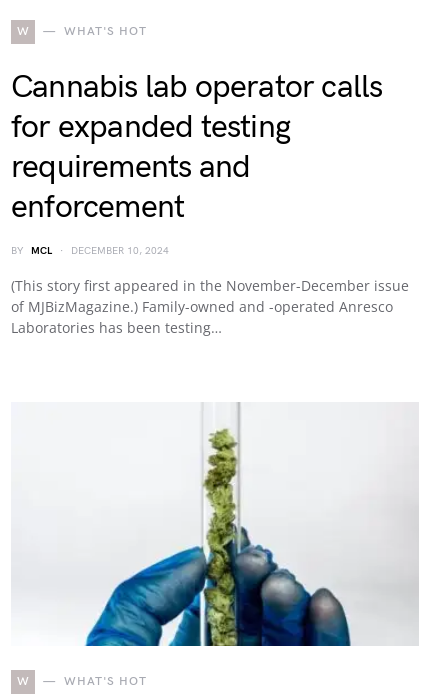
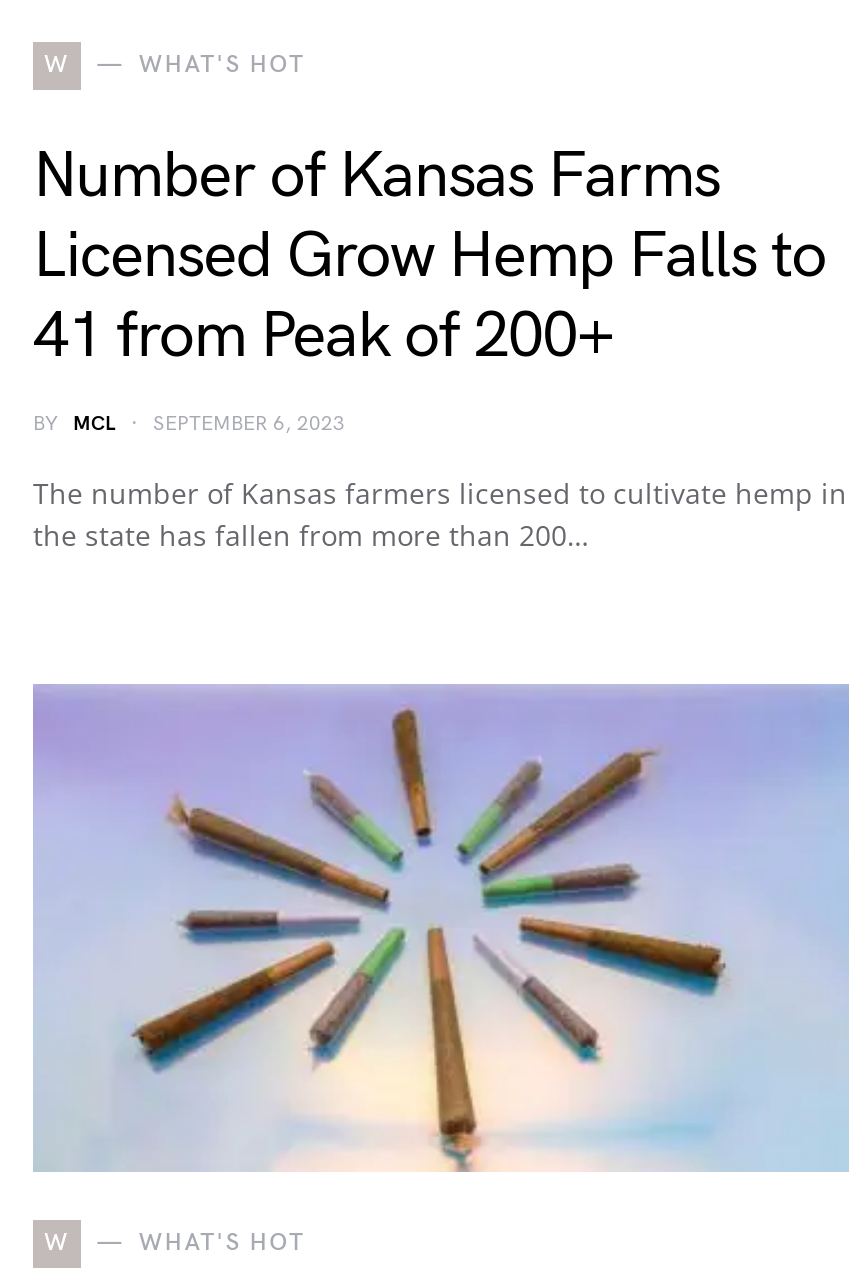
- Cannabis lab operator calls
- for expanded testing
- requirements and
- enforcement
+ Number of Kansas Farms
+ Licensed Grow Hemp Falls to
+ 41 from Peak of 200+

- BY MCL DECEMBER 10, 2024
+ BY MCL SEPTEMBER 6, 2023

- (This story first appeared in the November-December issue
- of MJBizMagazine.) Family-owned and -operated Anresco
- Laboratories has been testing…
+ The number of Kansas farmers licensed to cultivate hemp in
+ the state has fallen from more than 200…

- [image]
+ [image]
